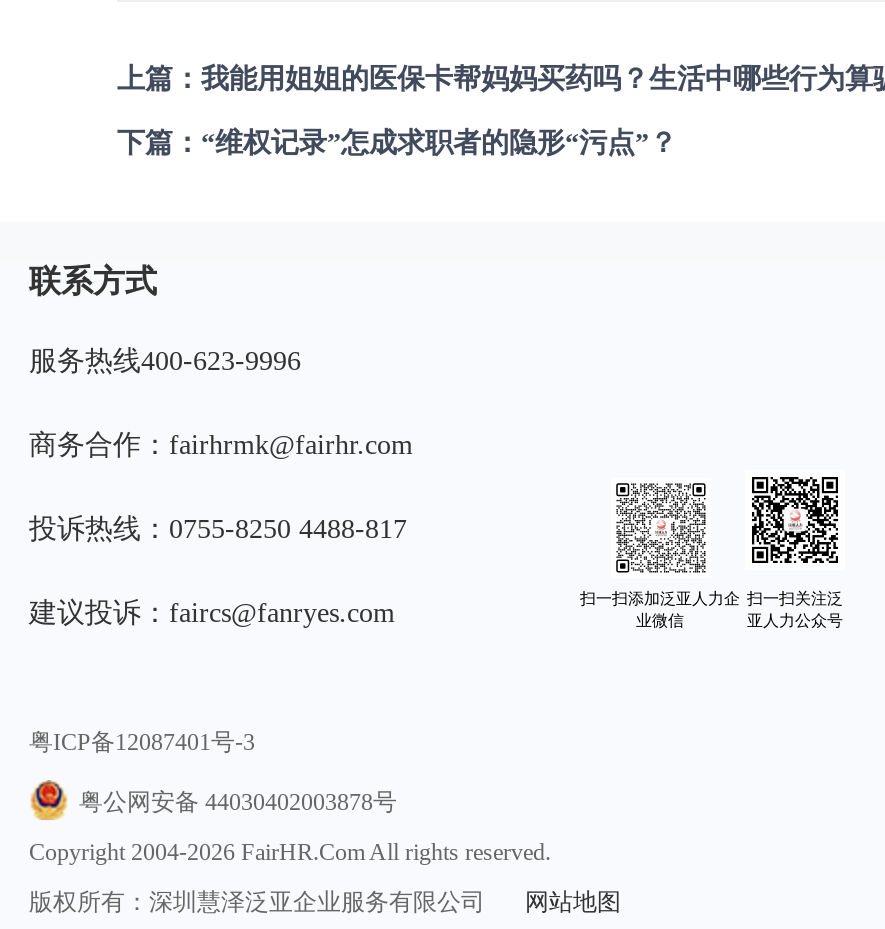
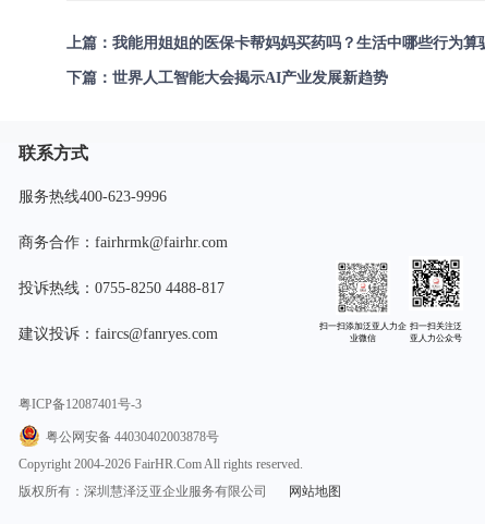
- 下篇：“维权记录”怎成求职者的隐形“污点”？
+ 下篇：世界人工智能大会揭示AI产业发展新趋势
